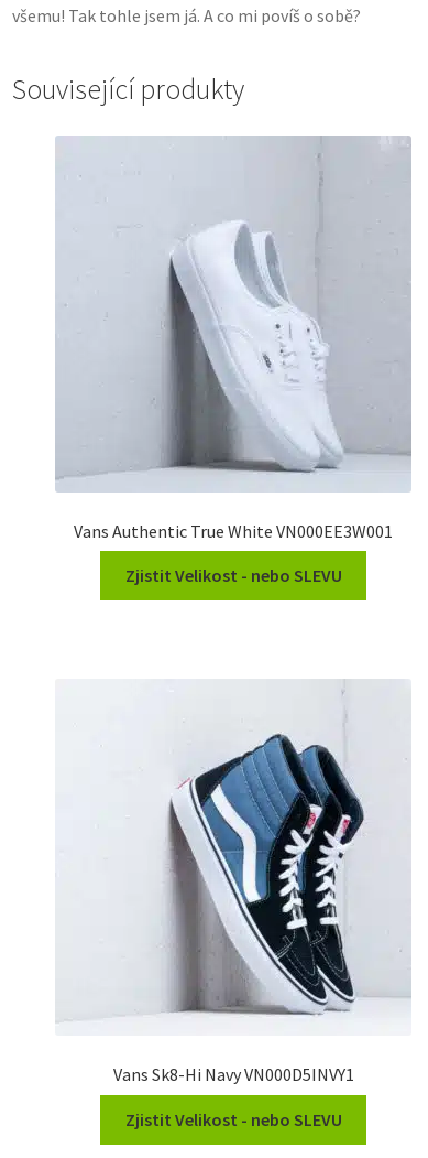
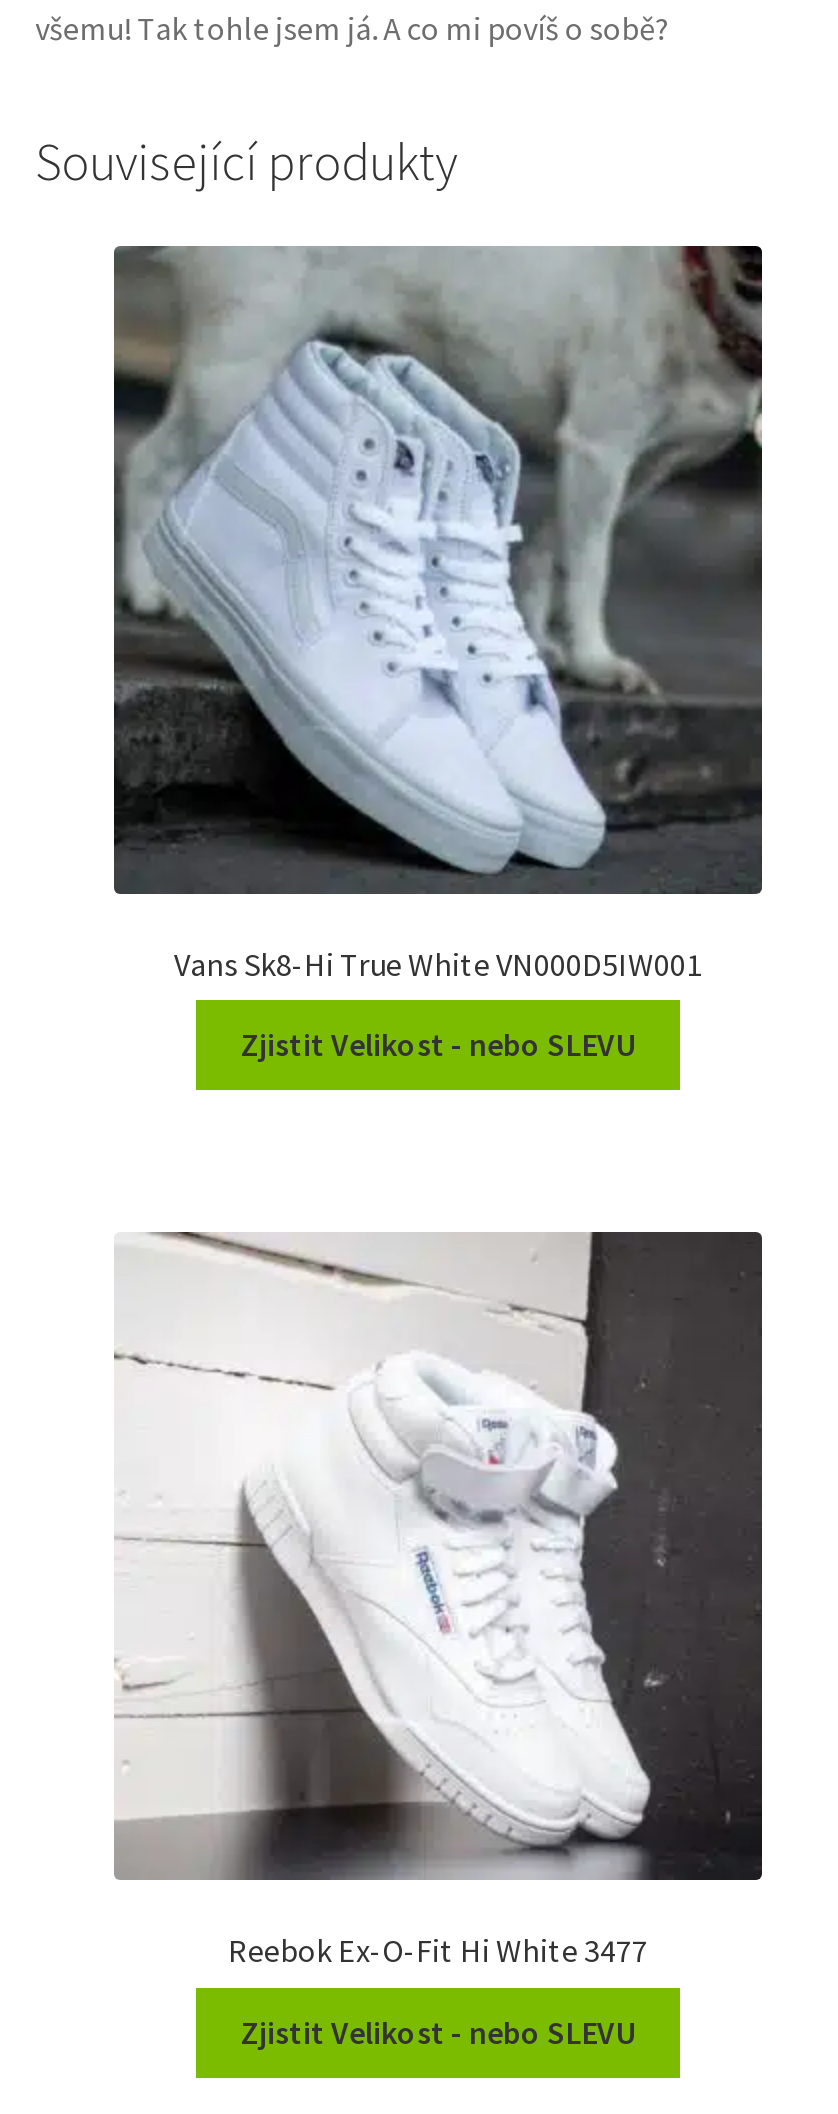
- [image]
- Vans Authentic True White VN000EE3W001
+ [image]
+ Vans Sk8-Hi True White VN000D5IW001

- [image]
- Vans Sk8-Hi Navy VN000D5INVY1
+ [image]
+ Reebok Ex-O-Fit Hi White 3477
